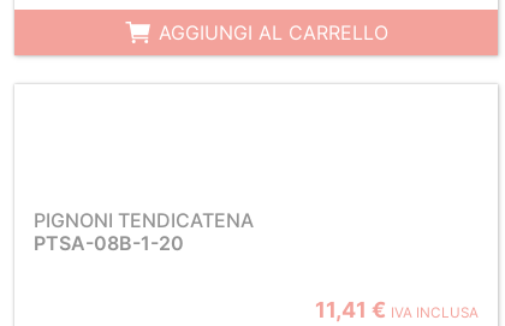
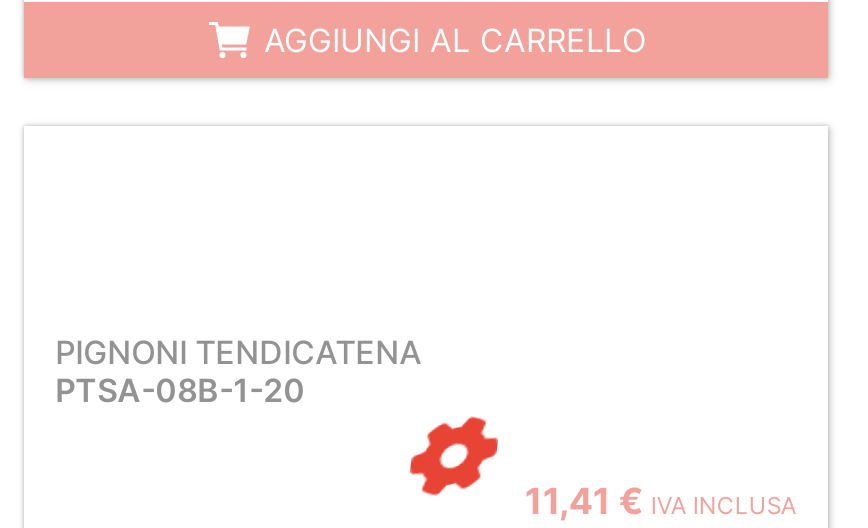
+ [image]
